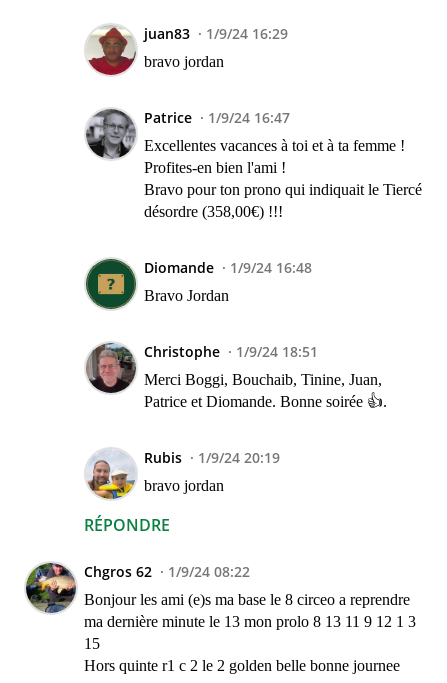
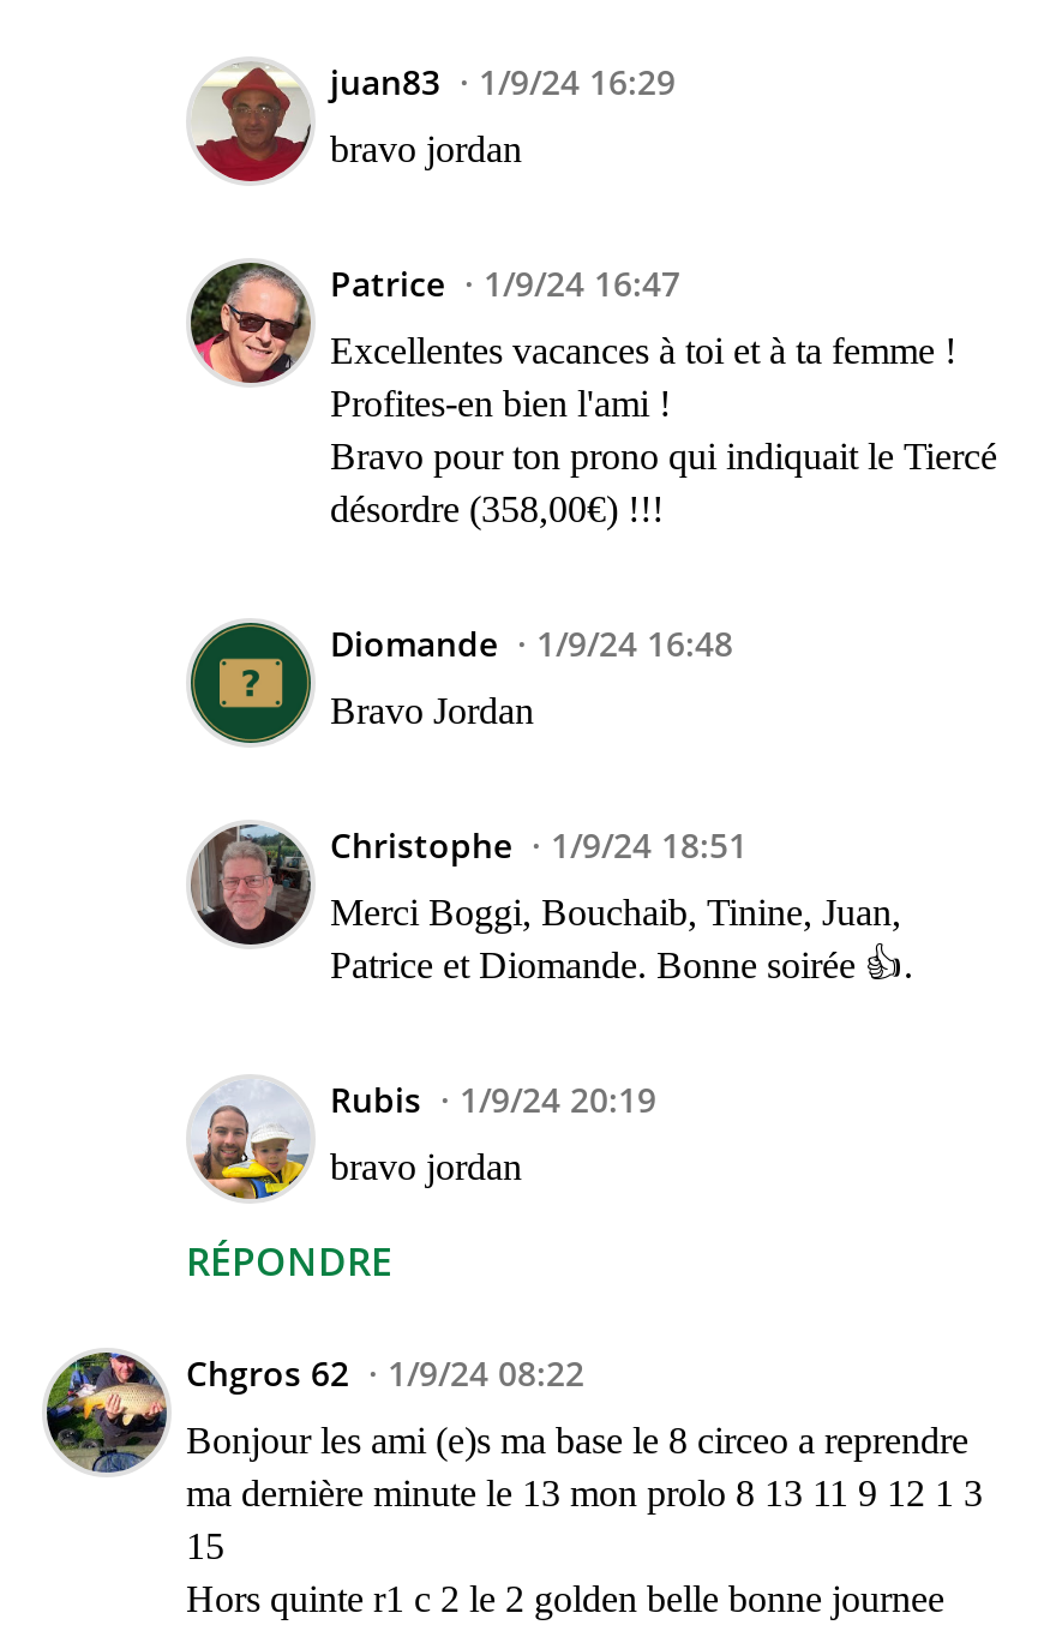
- [image]
+ [image]
